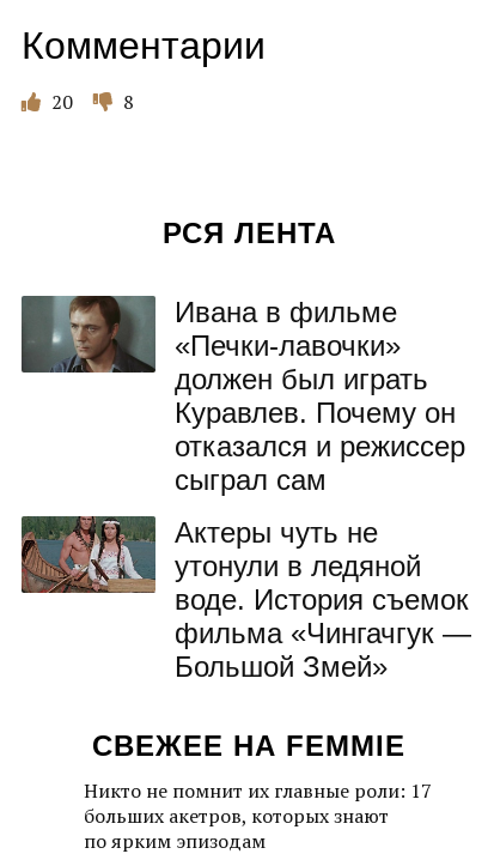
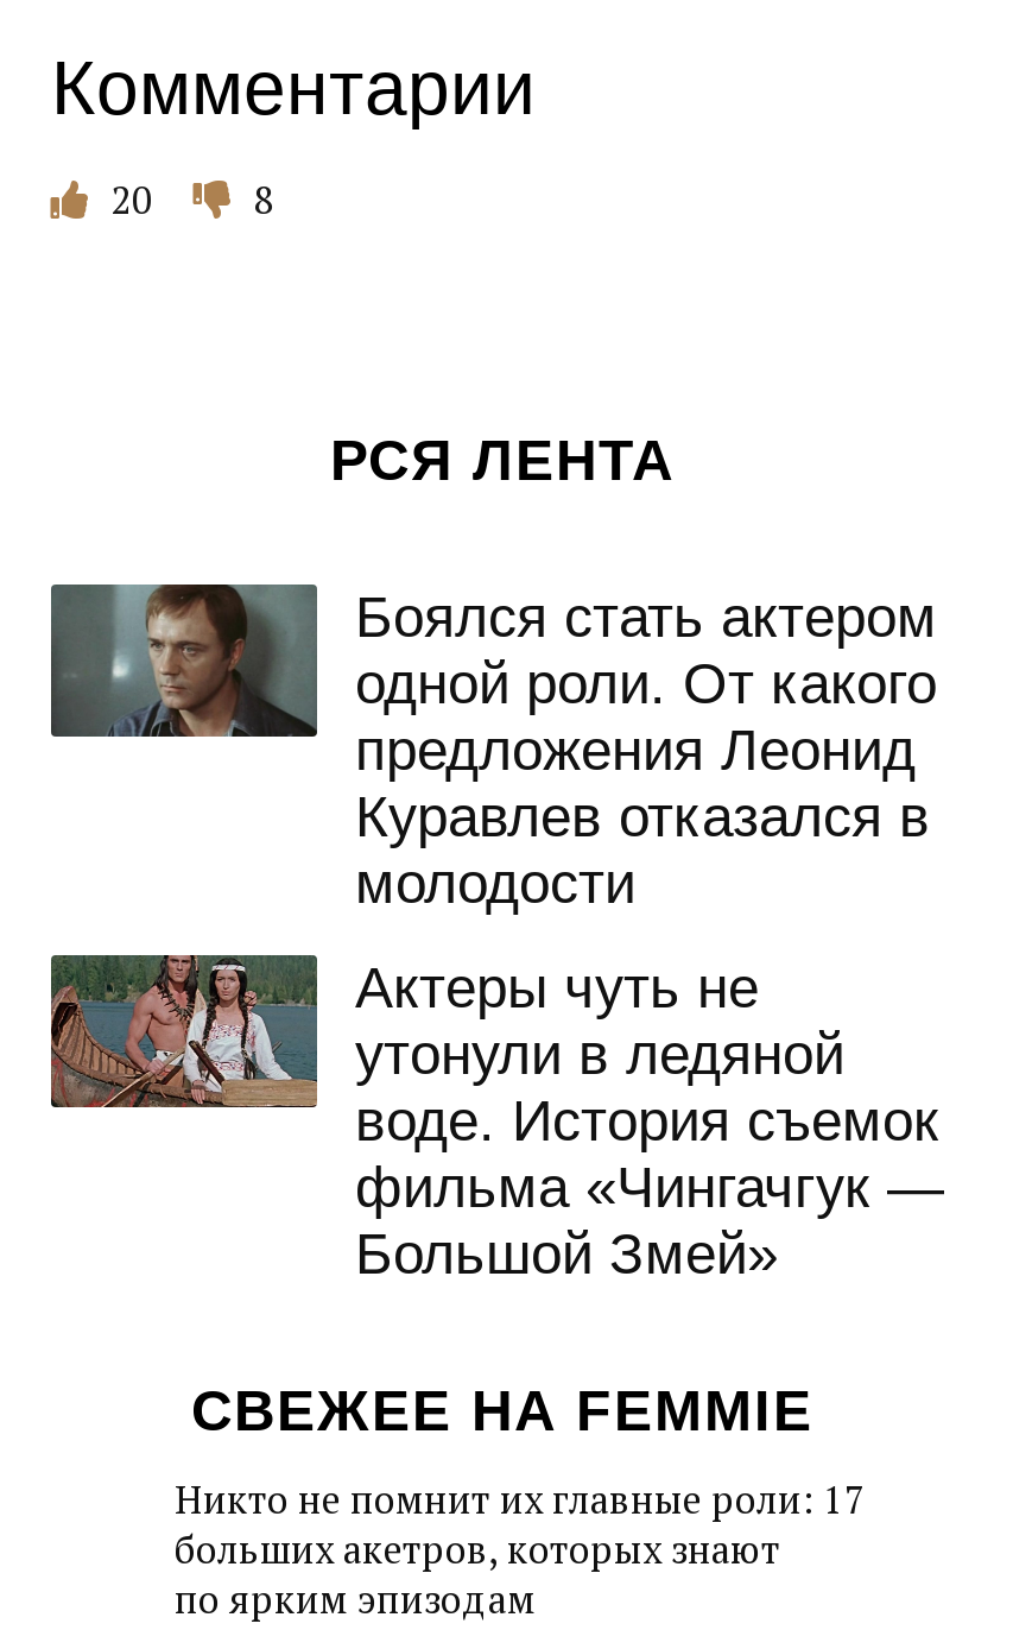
- Ивана в фильме
- «Печки-лавочки»
- должен был играть
- Куравлев. Почему он
- отказался и режиссер
- сыграл сам
+ Боялся стать актером
+ одной роли. От какого
+ предложения Леонид
+ Куравлев отказался в
+ молодости
